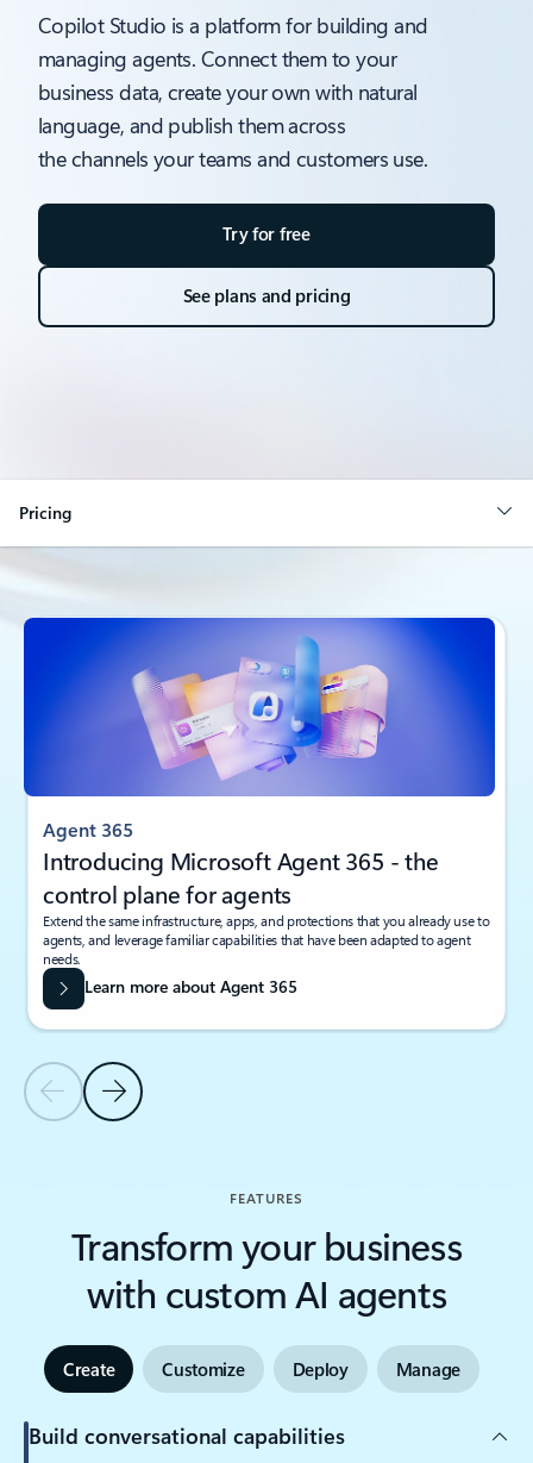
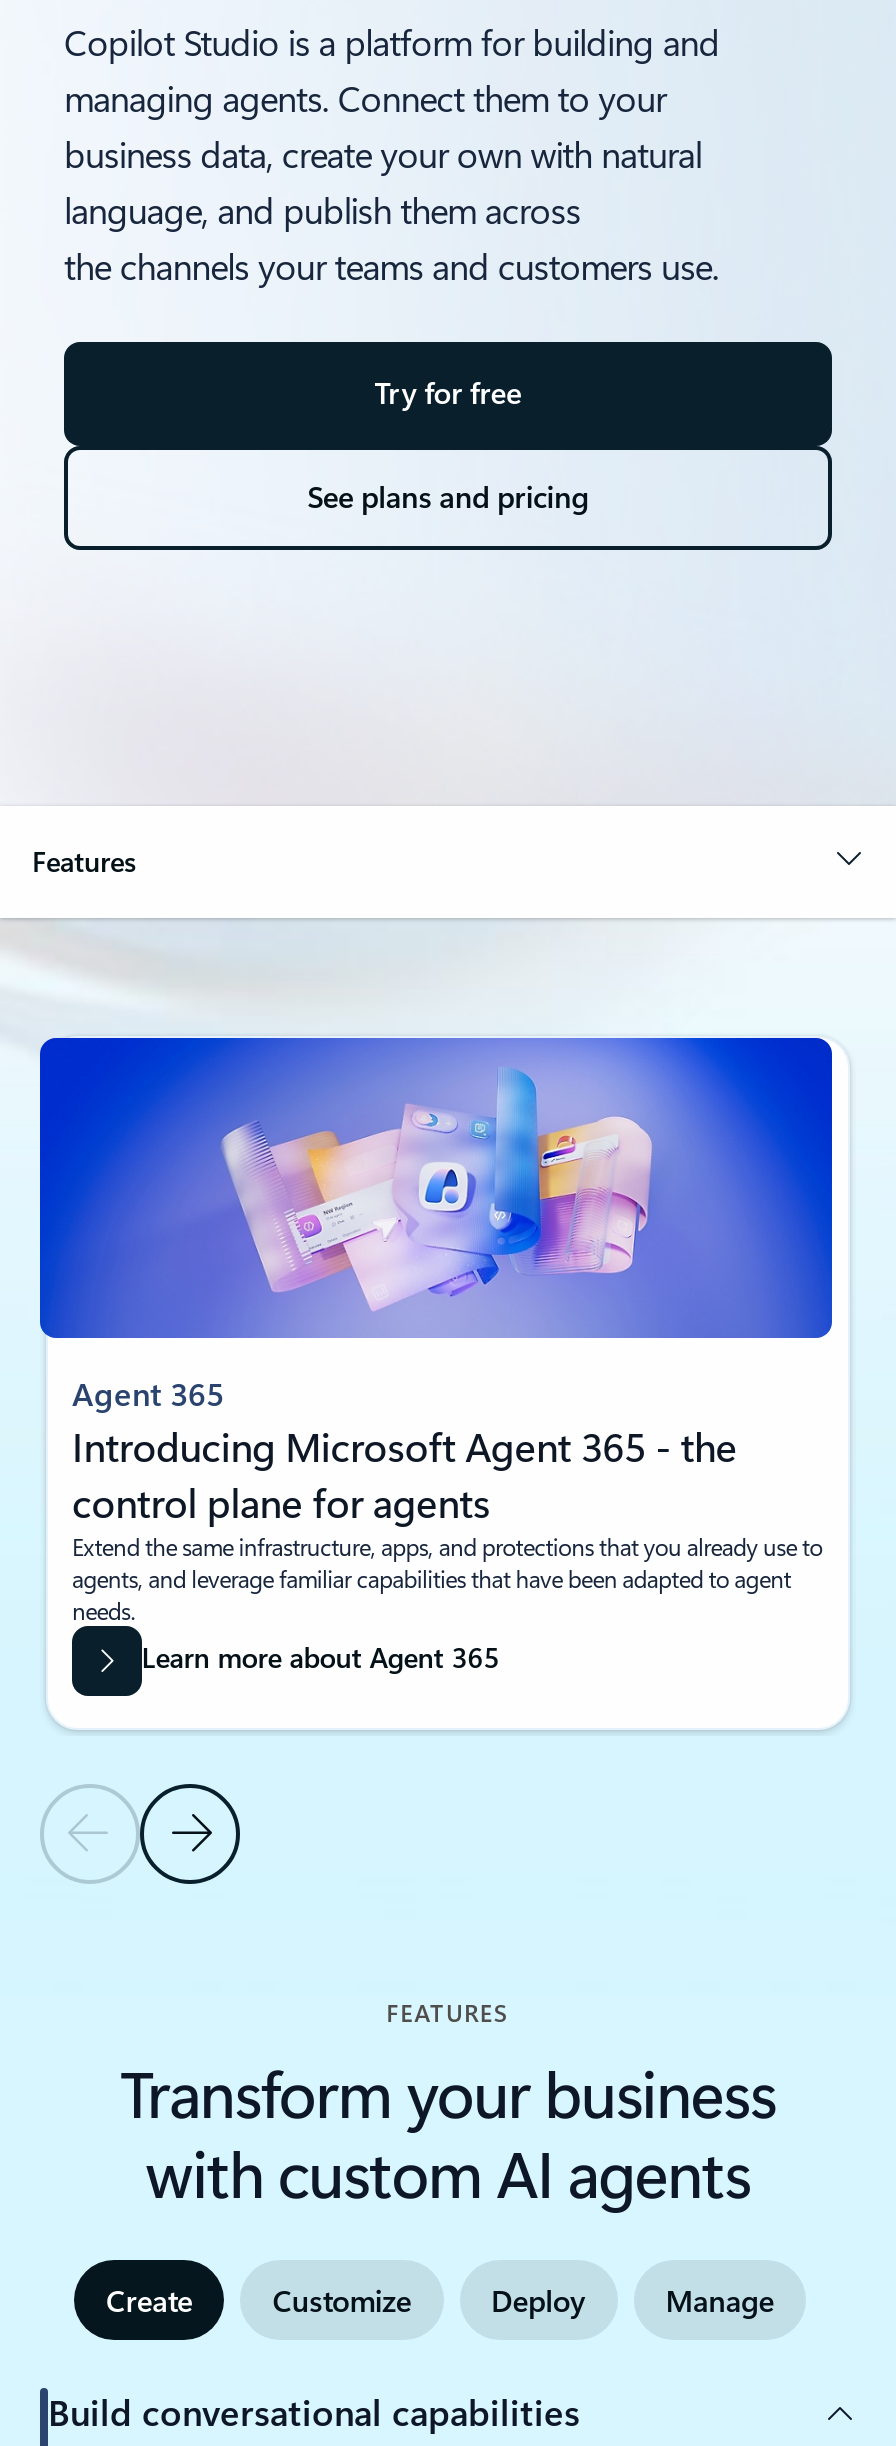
- Pricing
+ Features
